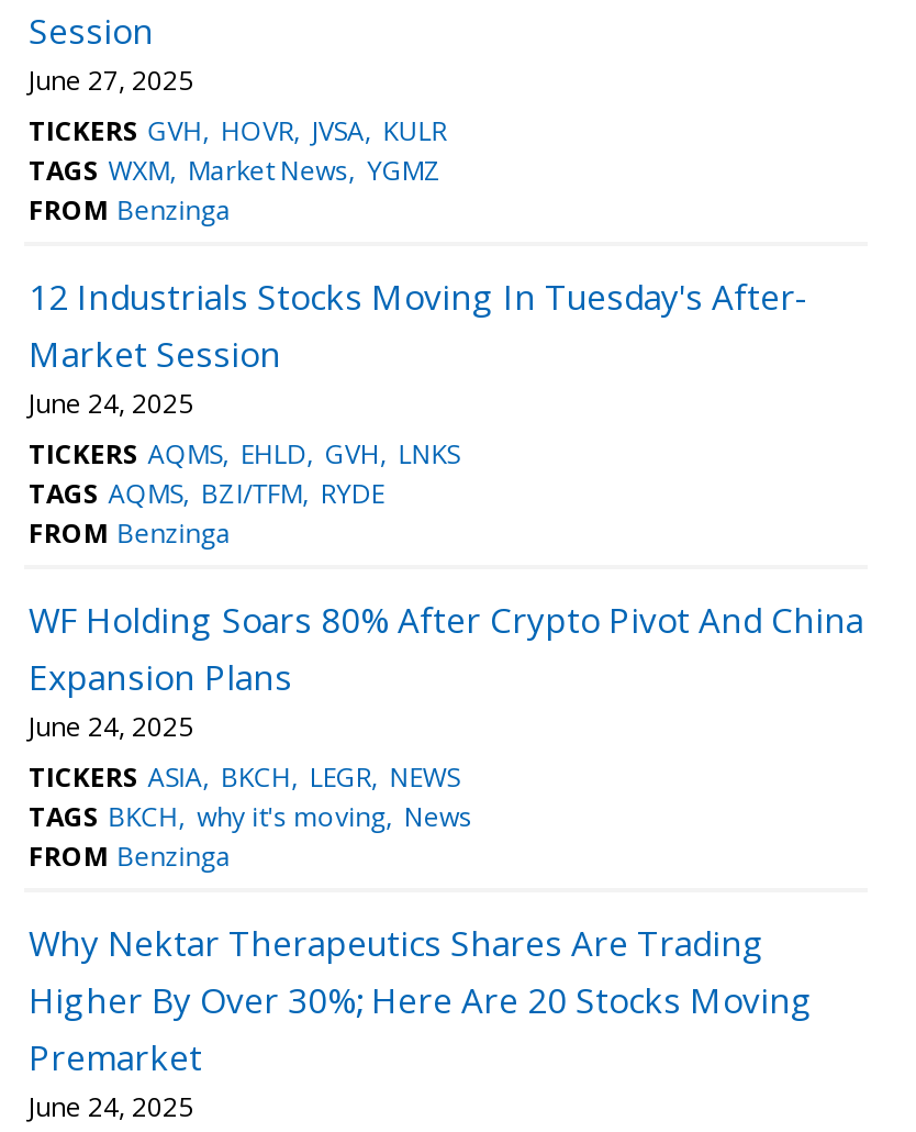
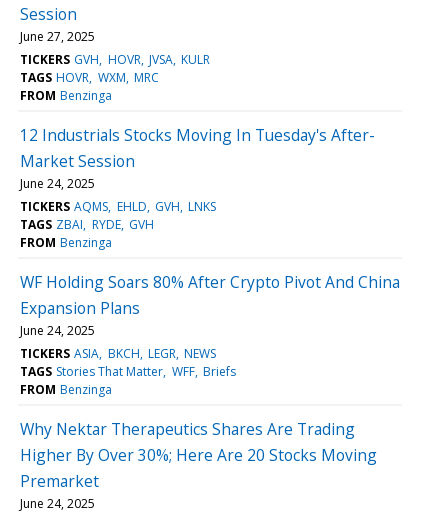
- TAGS WXM Market News YGMZ
+ TAGS HOVR WXM MRC

- TAGS AQMS BZI/TFM RYDE
+ TAGS ZBAI RYDE GVH

- TAGS BKCH why it's moving News
+ TAGS Stories That Matter WFF Briefs
